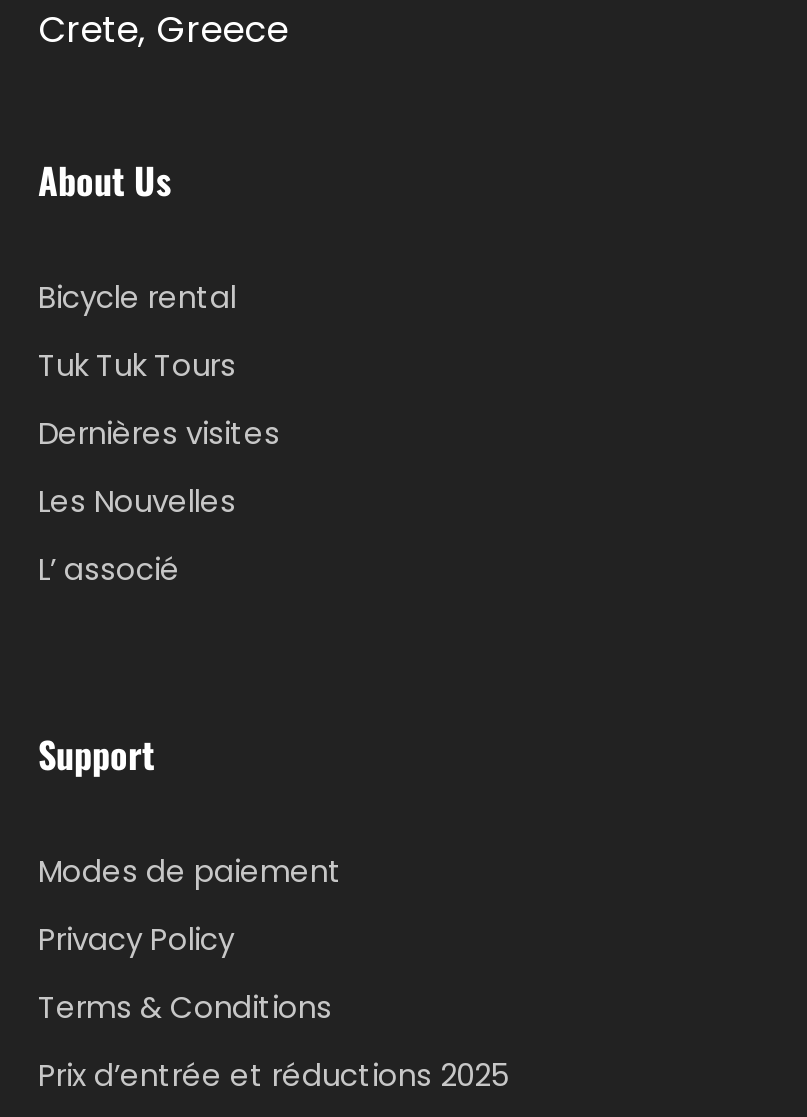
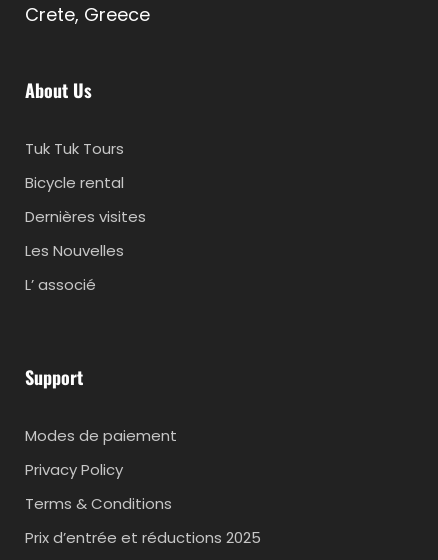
moved down: Bicycle rental

moved up: Tuk Tuk Tours
